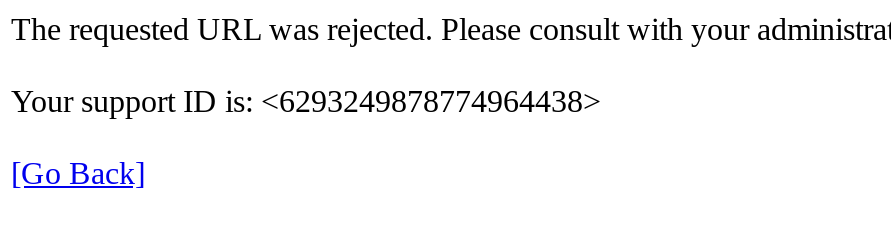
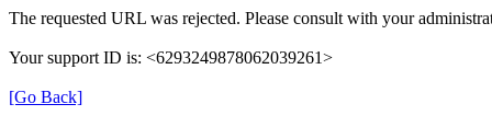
- Your support ID is: <6293249878774964438>
+ Your support ID is: <6293249878062039261>
